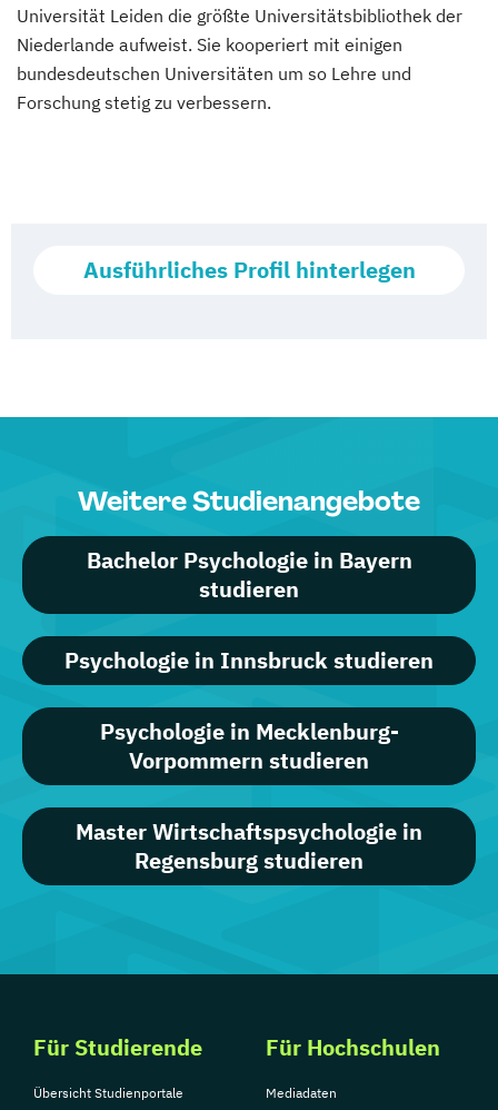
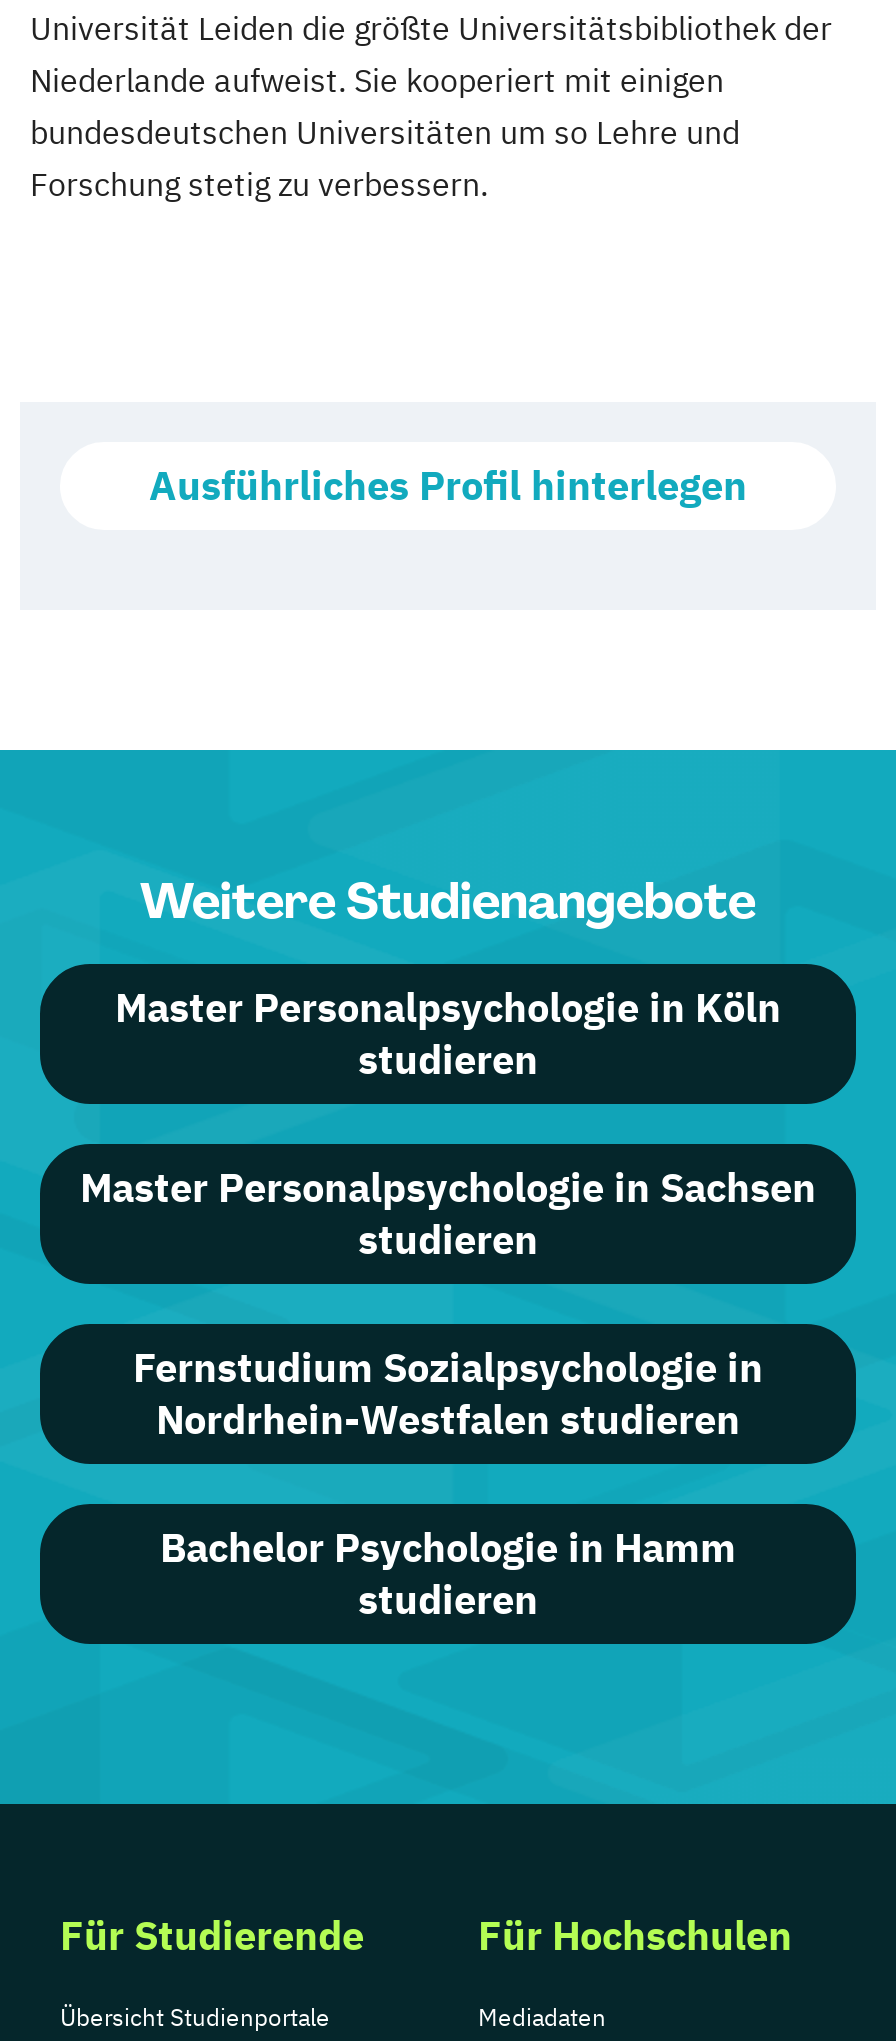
- Bachelor Psychologie in Bayern
+ Master Personalpsychologie in Köln

- Psychologie in Innsbruck studieren
+ Master Personalpsychologie in Sachsen
+ studieren

- Psychologie in Mecklenburg-
- Vorpommern studieren
+ Fernstudium Sozialpsychologie in
+ Nordrhein-Westfalen studieren

- Master Wirtschaftspsychologie in
- Regensburg studieren
+ Bachelor Psychologie in Hamm
+ studieren
